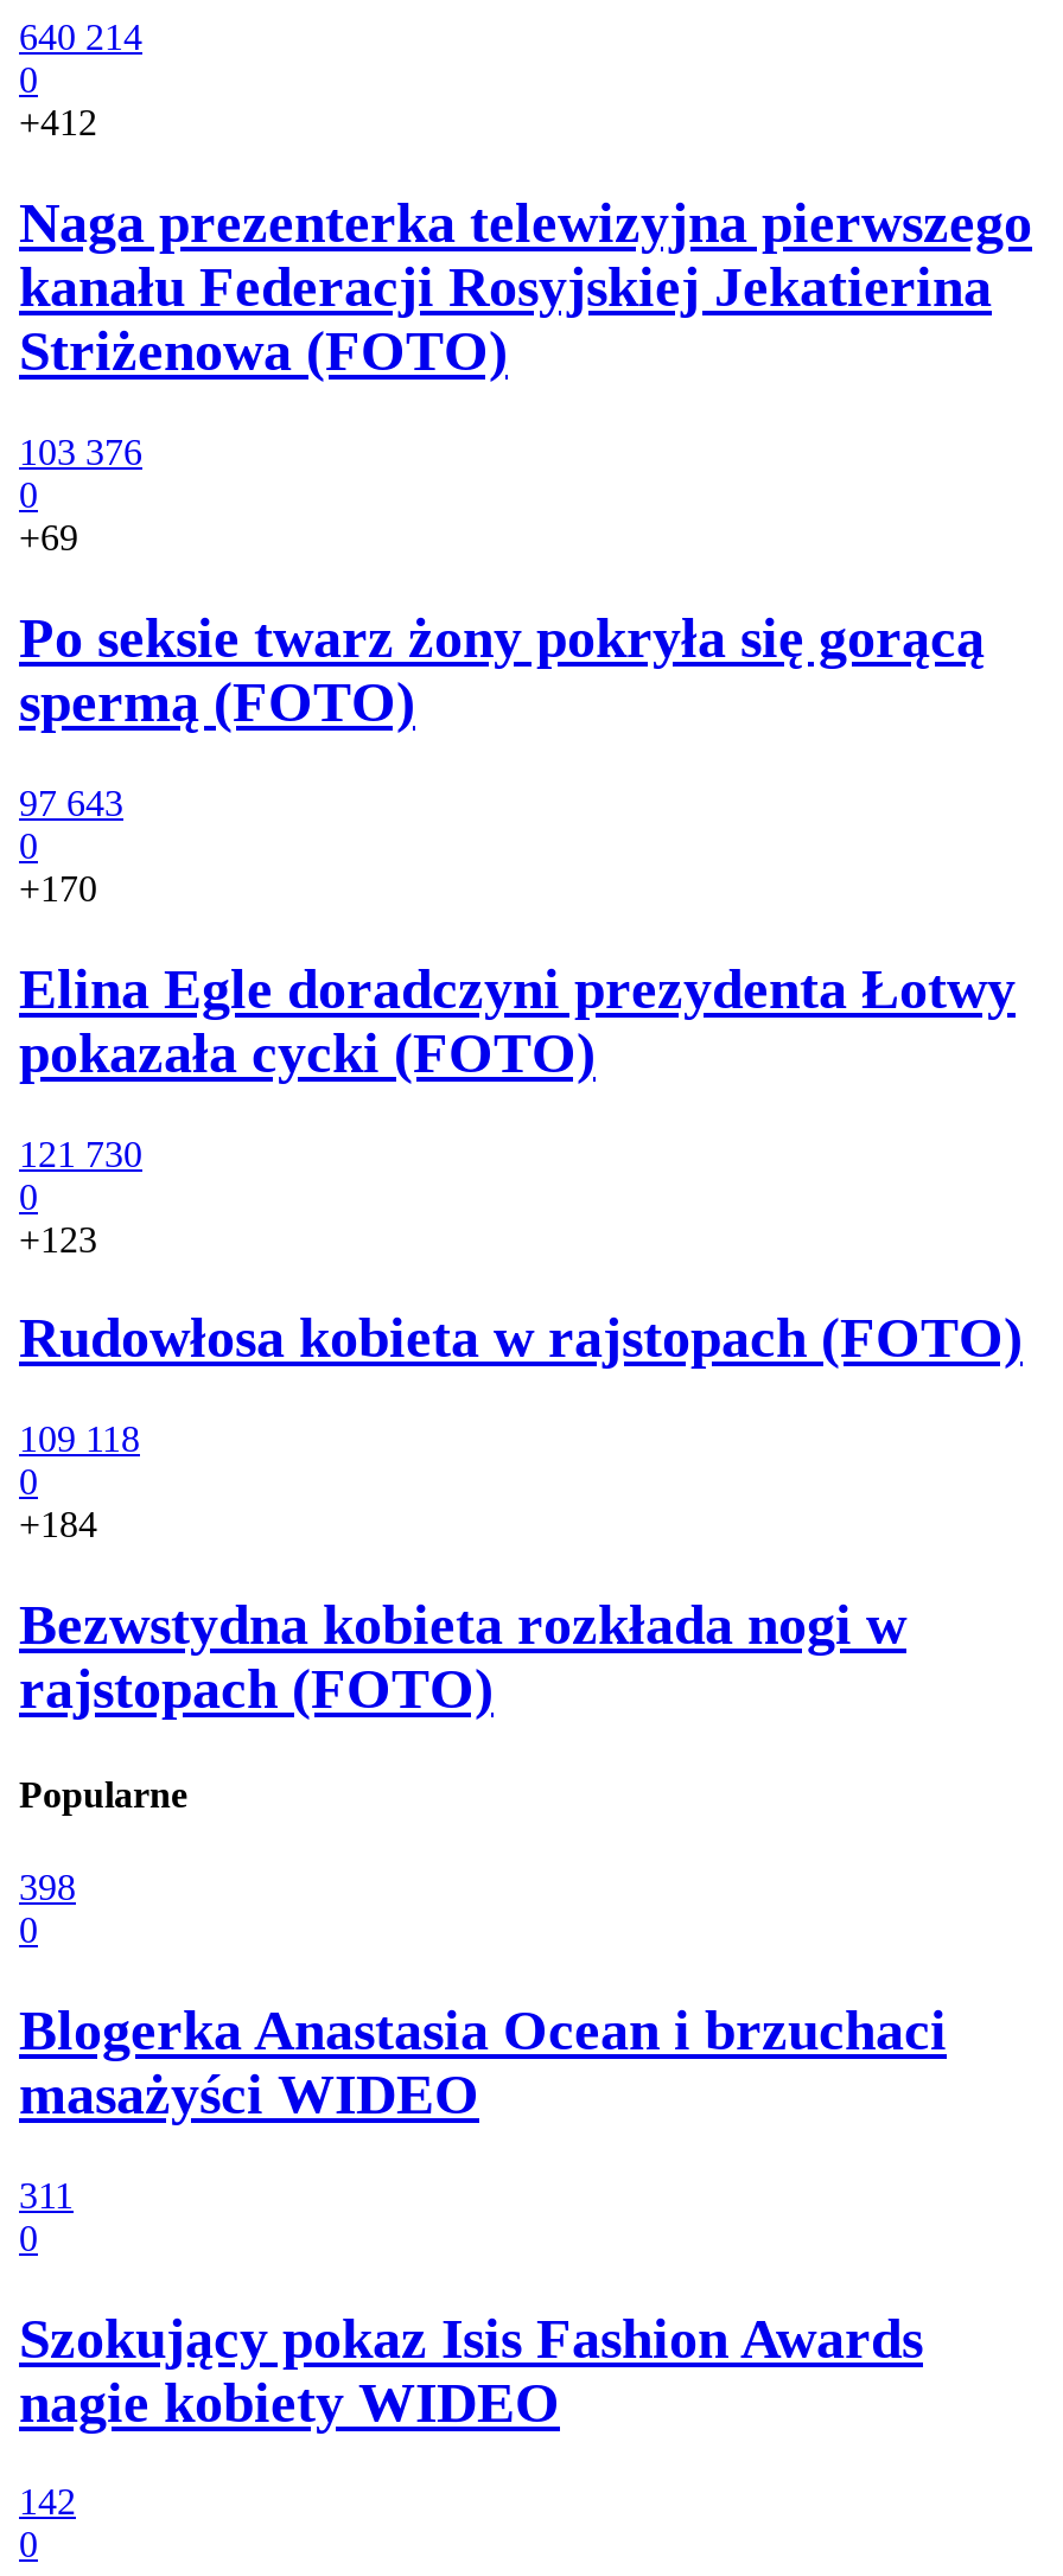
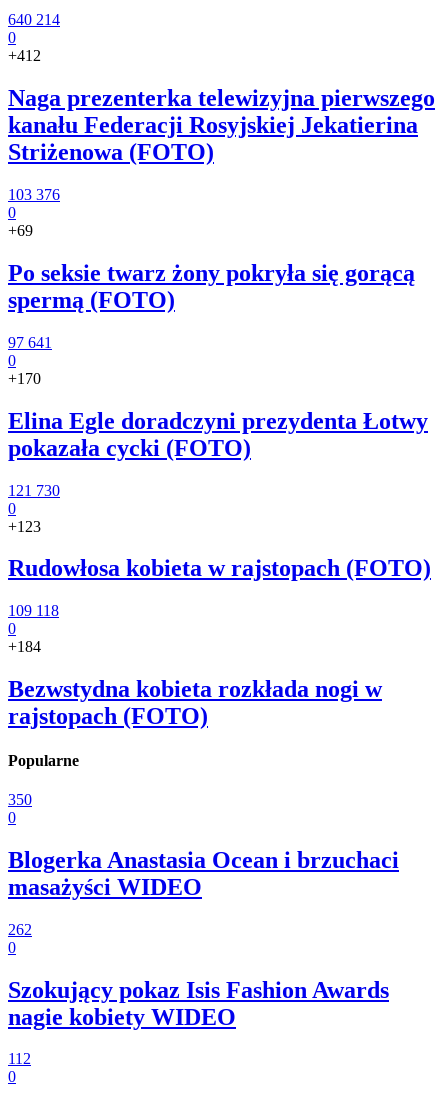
- 97 643
+ 97 641

- 398
+ 350

- 311
+ 262

- 142
+ 112
